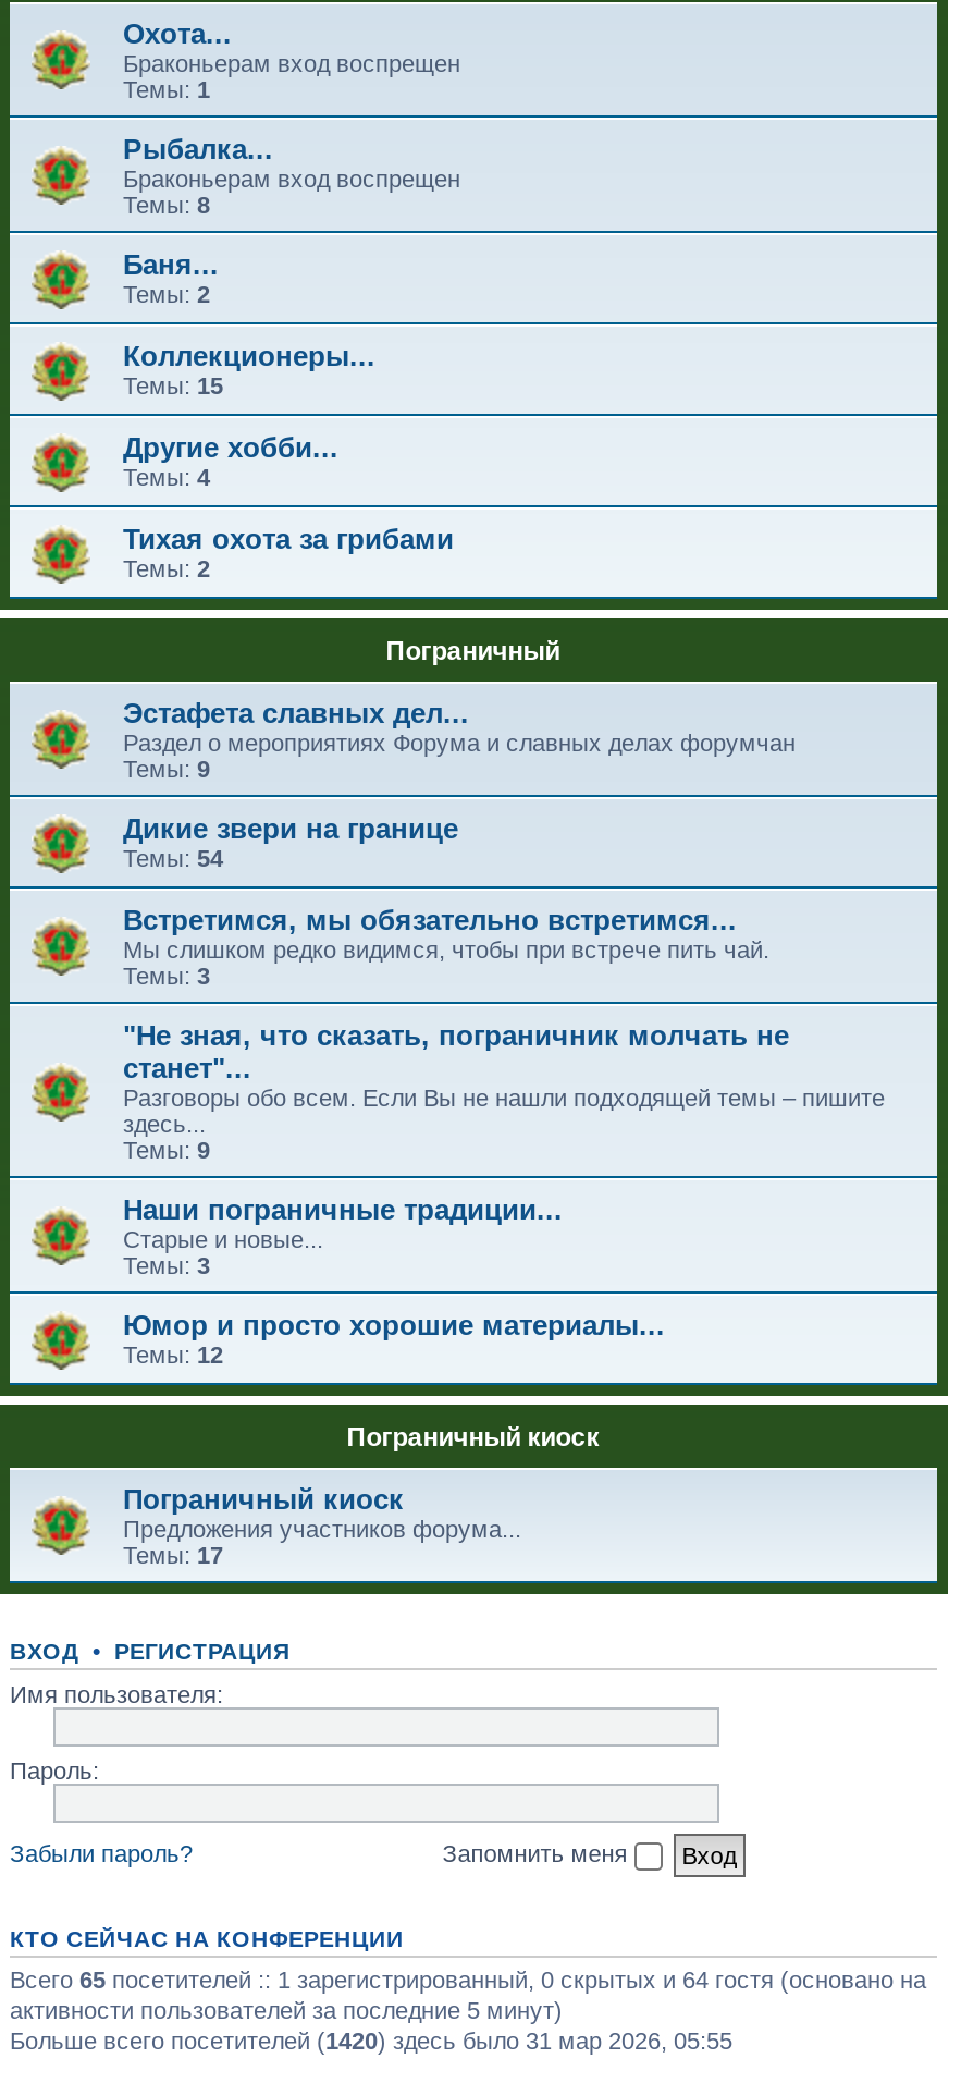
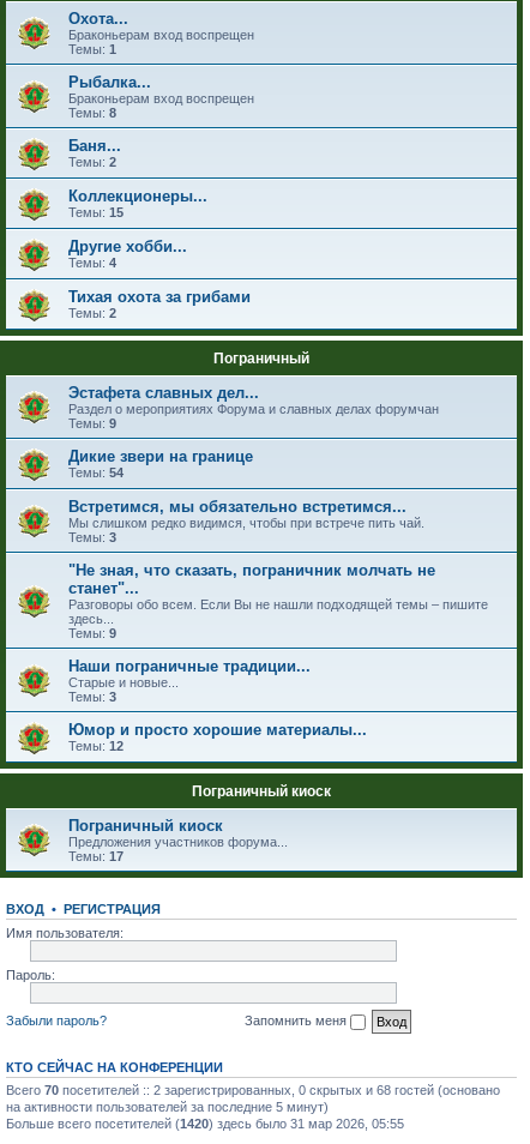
- Всего 65 посетителей :: 1 зарегистрированный, 0 скрытых и 64 гостя (основано на
- активности пользователей за последние 5 минут)
+ Всего 70 посетителей :: 2 зарегистрированных, 0 скрытых и 68 гостей (основано
+ на активности пользователей за последние 5 минут)
